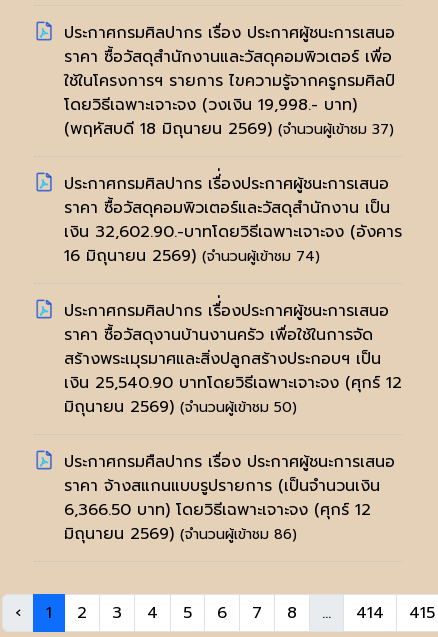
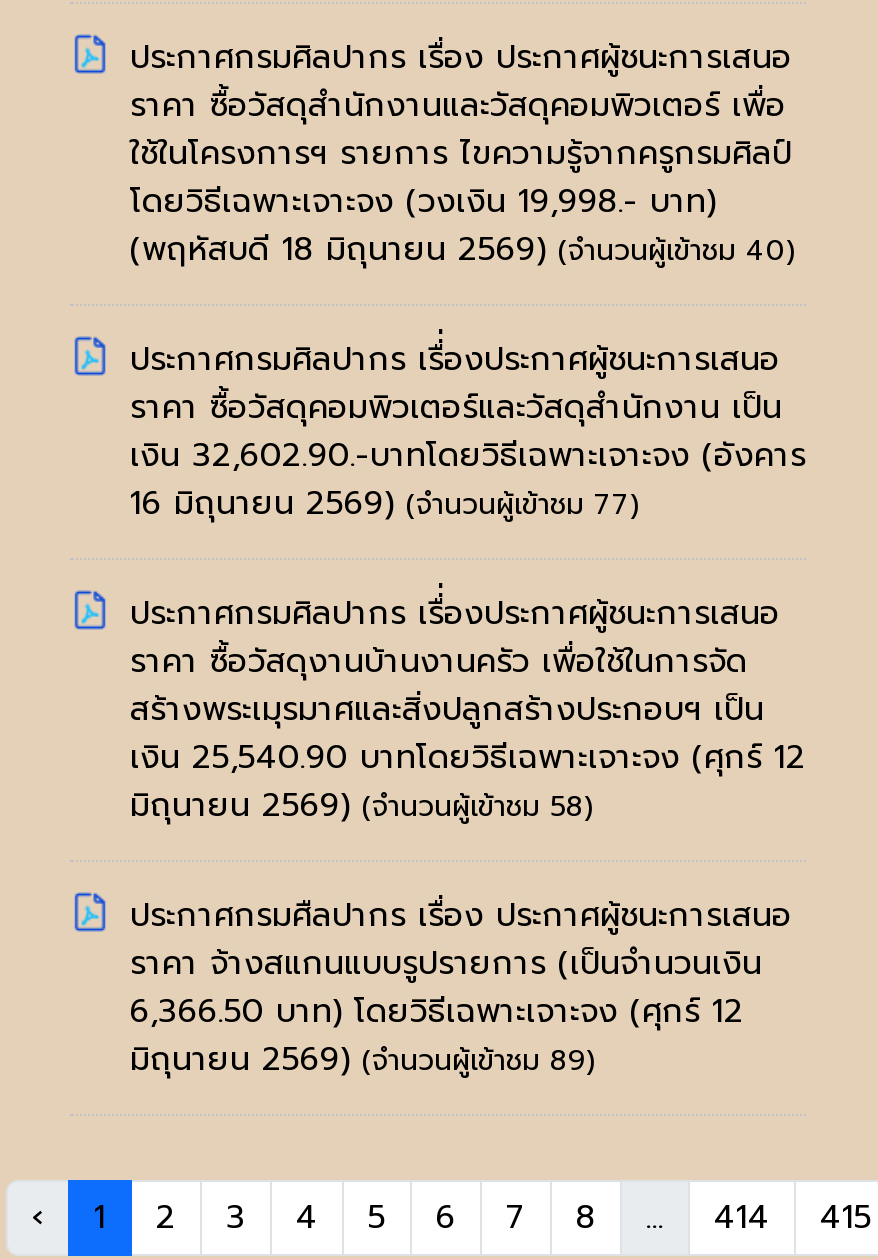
- (พฤหัสบดี 18 มิถุนายน 2569) (จำนวนผู้เข้าชม 37)
+ (พฤหัสบดี 18 มิถุนายน 2569) (จำนวนผู้เข้าชม 40)

- 16 มิถุนายน 2569) (จำนวนผู้เข้าชม 74)
+ 16 มิถุนายน 2569) (จำนวนผู้เข้าชม 77)

- มิถุนายน 2569) (จำนวนผู้เข้าชม 50)
+ มิถุนายน 2569) (จำนวนผู้เข้าชม 58)

- มิถุนายน 2569) (จำนวนผู้เข้าชม 86)
+ มิถุนายน 2569) (จำนวนผู้เข้าชม 89)
